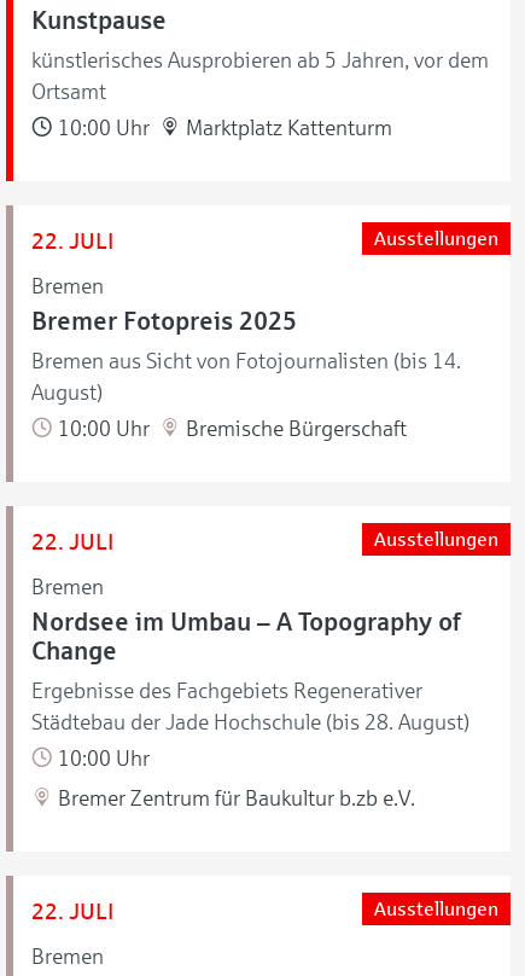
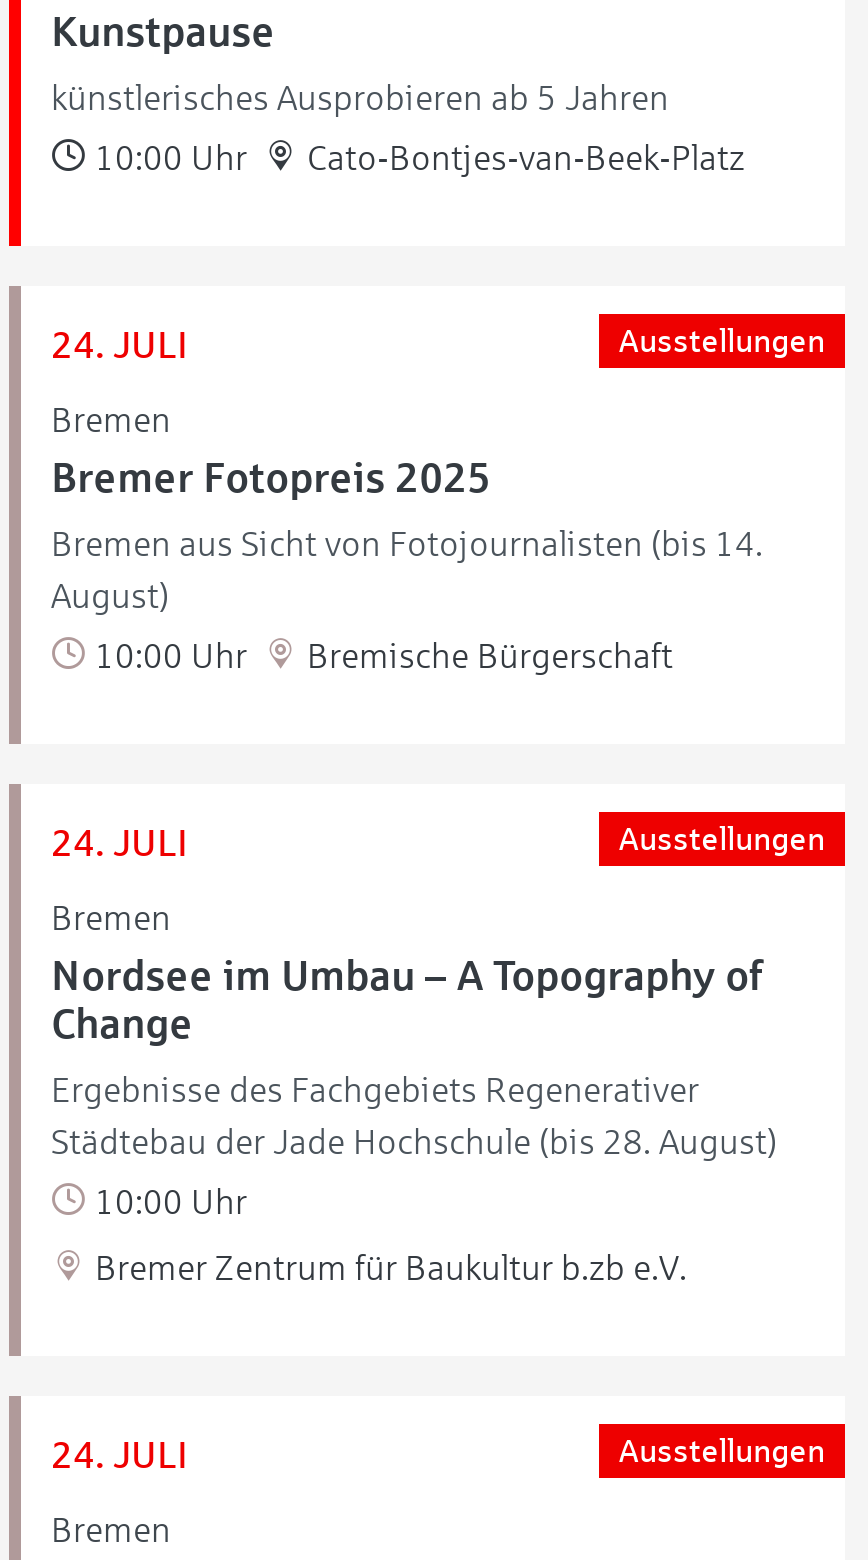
- künstlerisches Ausprobieren ab 5 Jahren, vor dem
- Ortsamt
+ künstlerisches Ausprobieren ab 5 Jahren

- Marktplatz Kattenturm
+ Cato-Bontjes-van-Beek-Platz

- 22. JULI
+ 24. JULI

- 22. JULI
+ 24. JULI

- 22. JULI
+ 24. JULI
